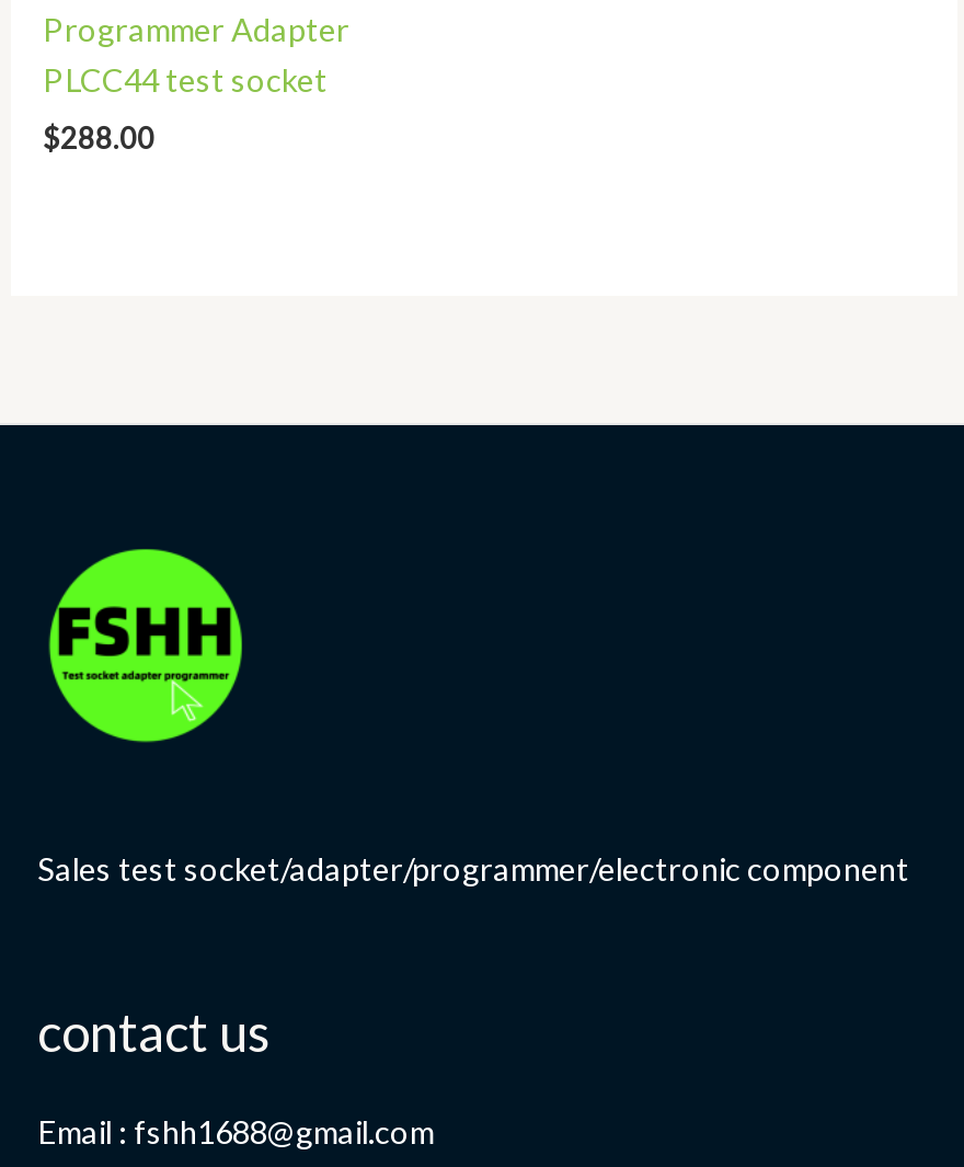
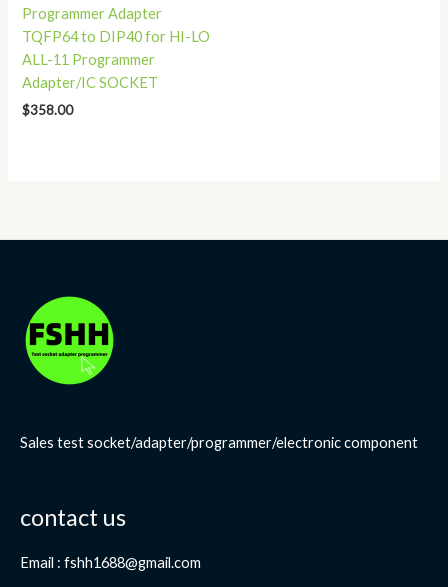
- PLCC44 test socket
+ TQFP64 to DIP40 for HI-LO
+ ALL-11 Programmer
+ Adapter/IC SOCKET

- $288.00
+ $358.00
